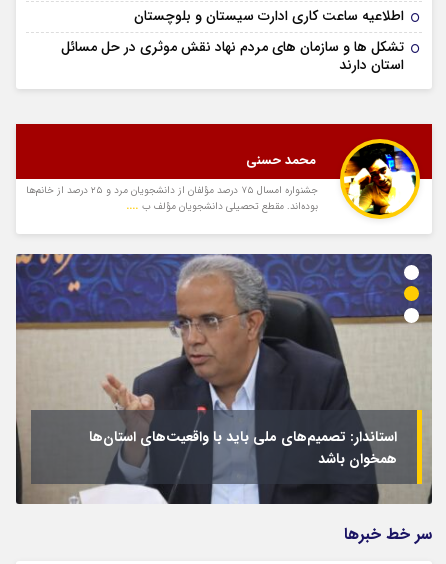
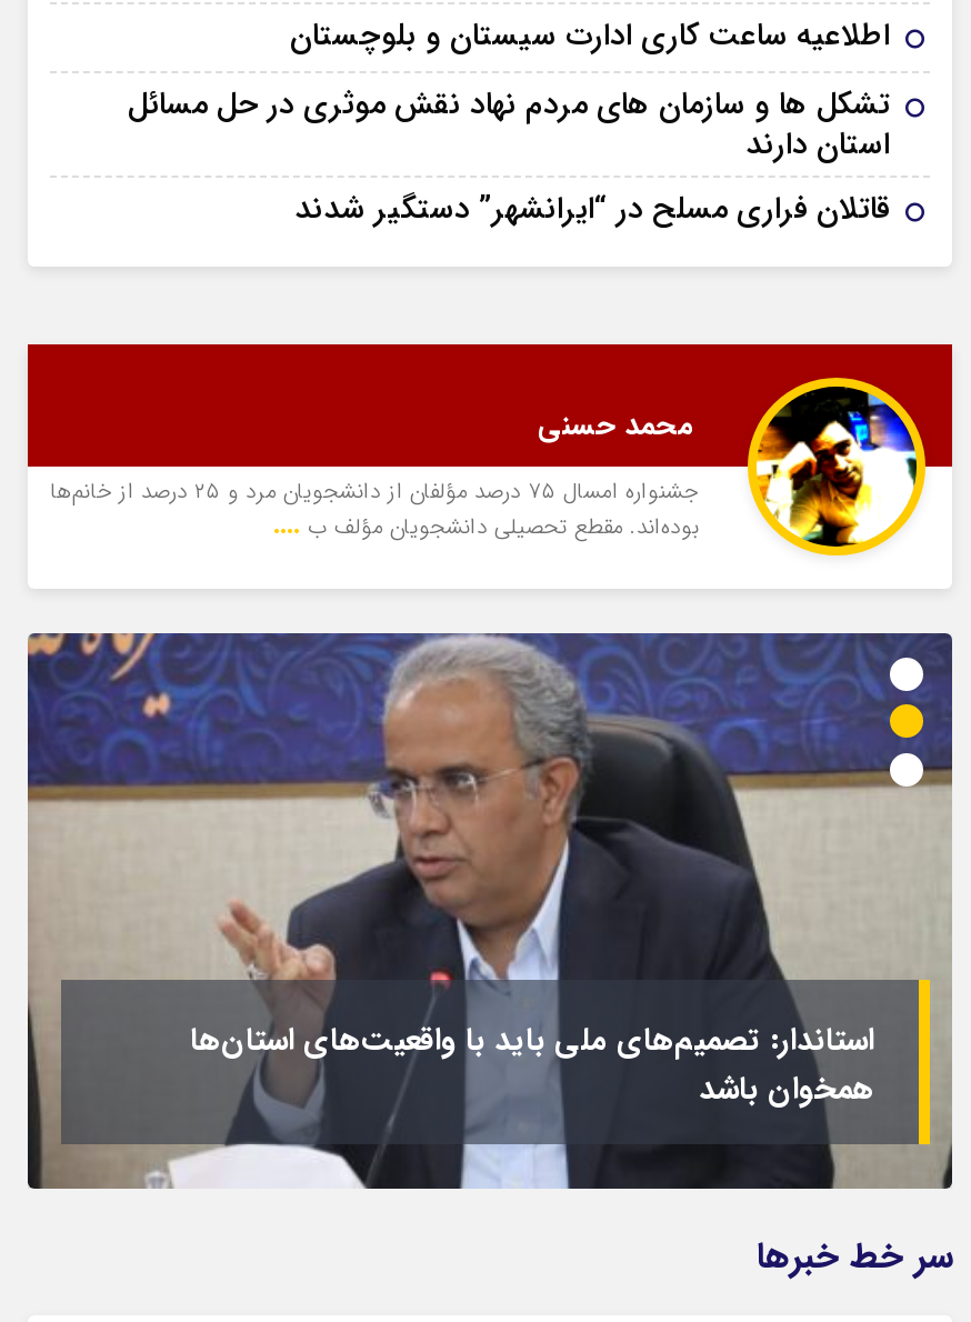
+ قاتلان فراری مسلح در “ایرانشهر” دستگیر شدند
